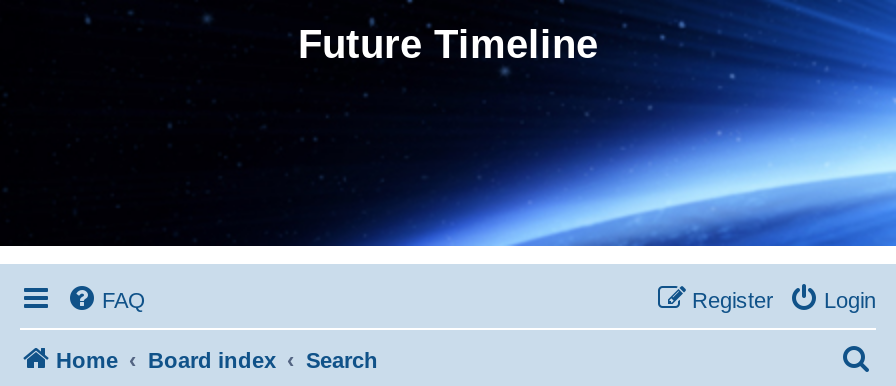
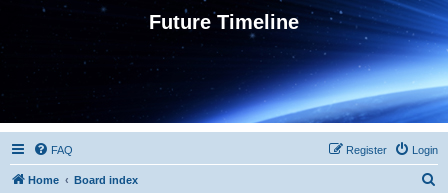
- Search
